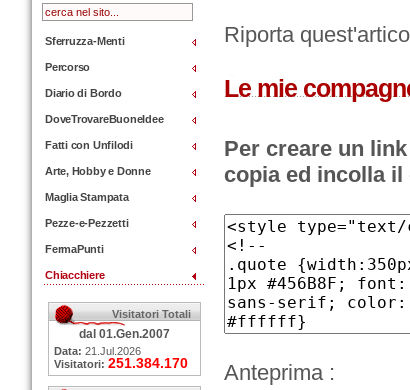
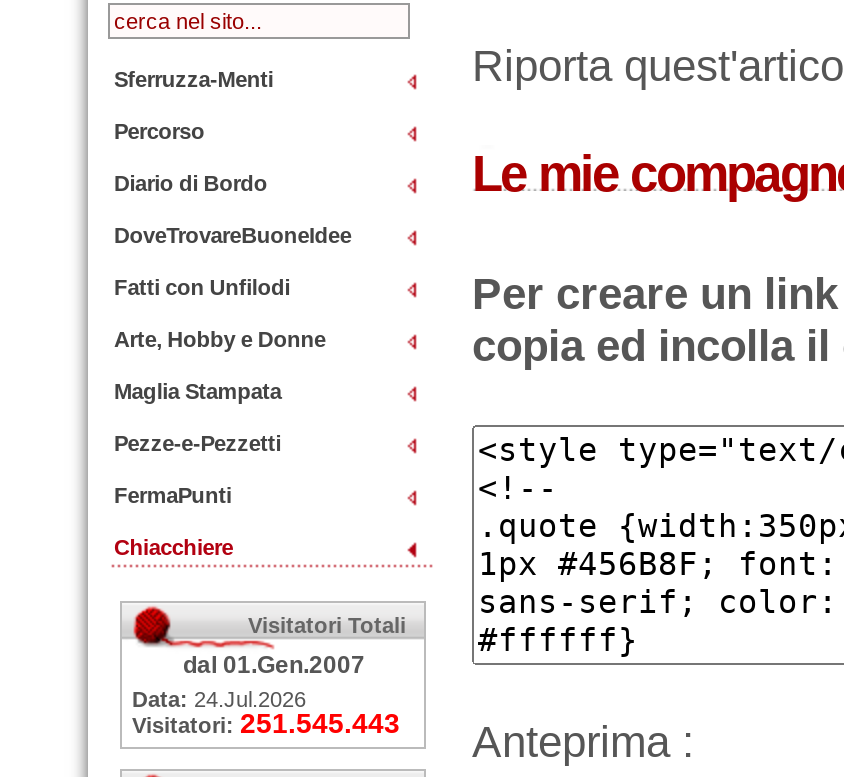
- Data: 21.Jul.2026
+ Data: 24.Jul.2026

- Visitatori: 251.384.170
+ Visitatori: 251.545.443
